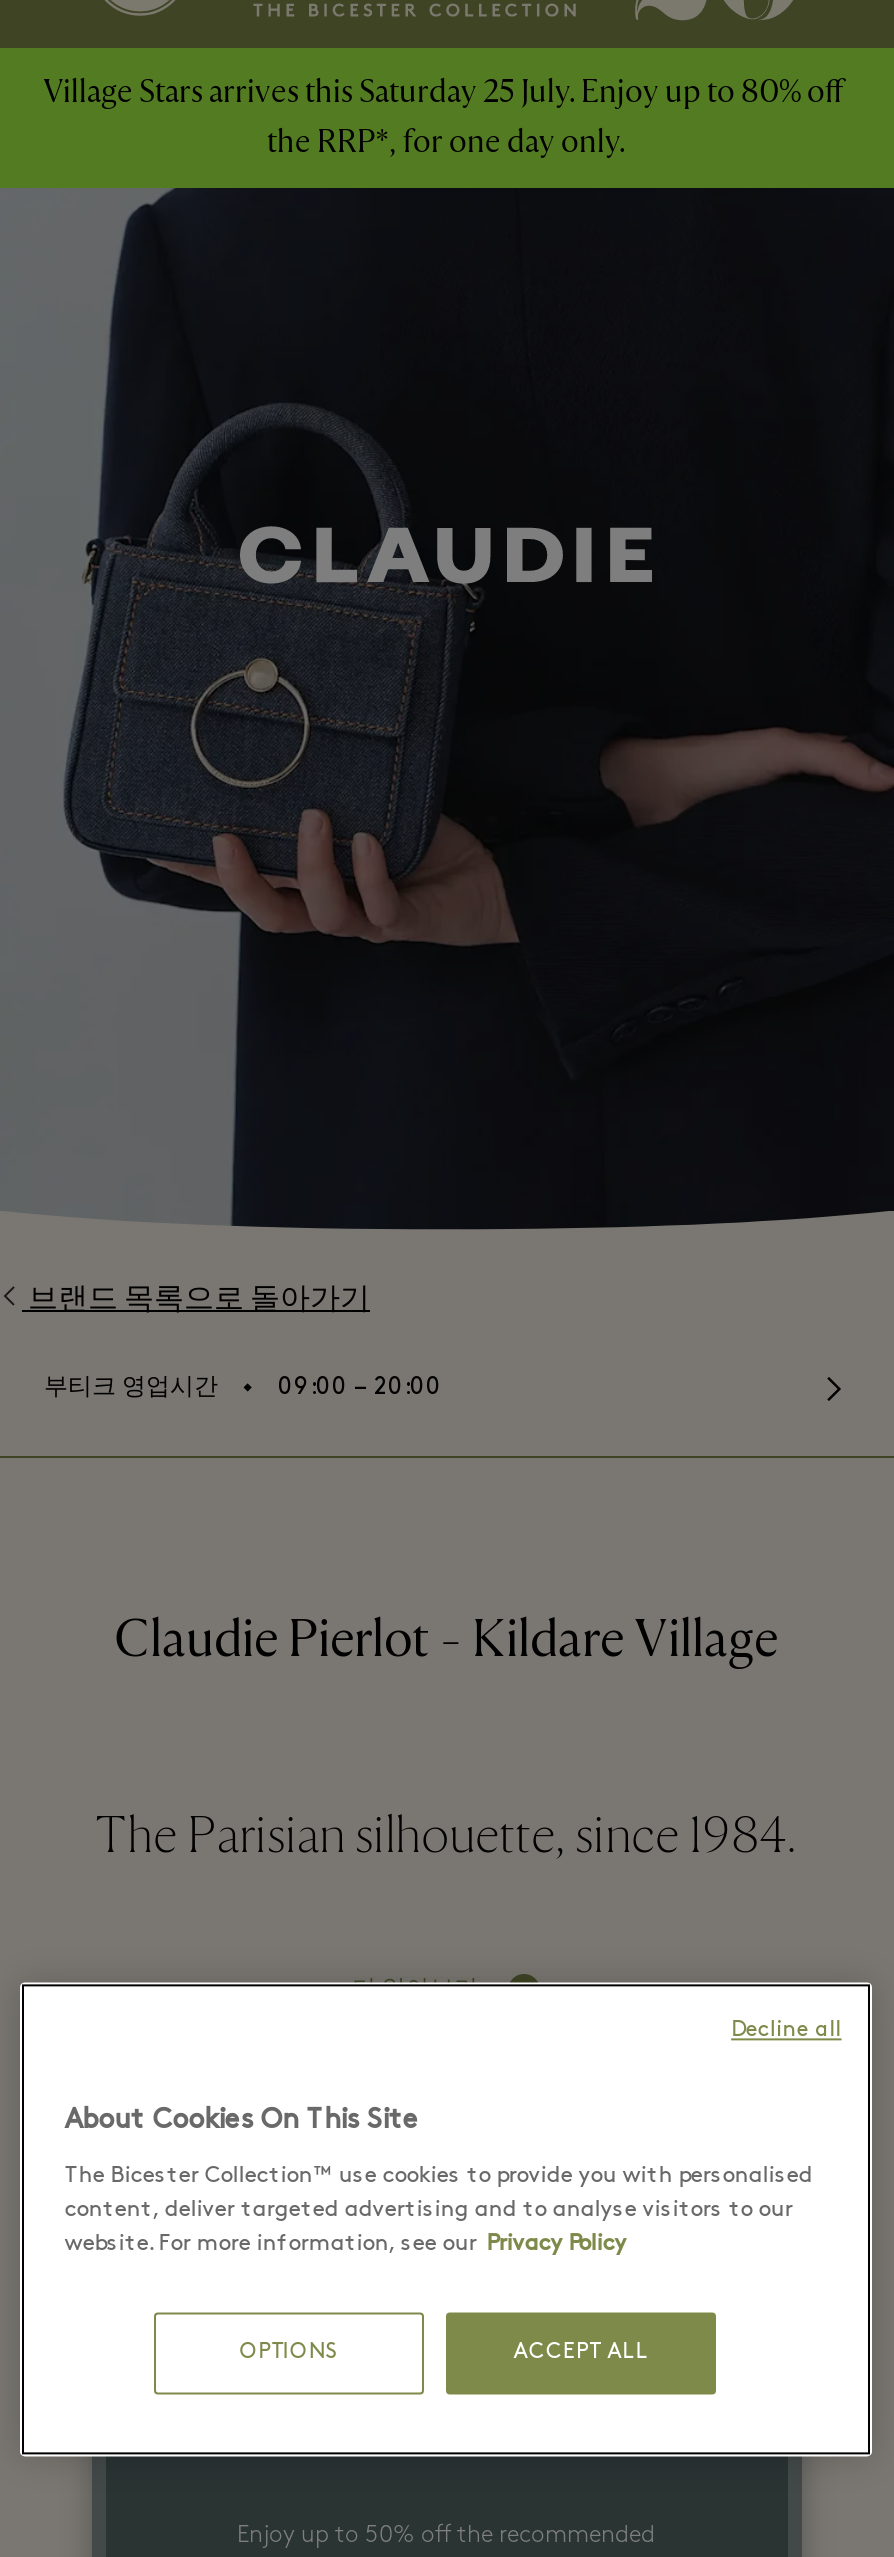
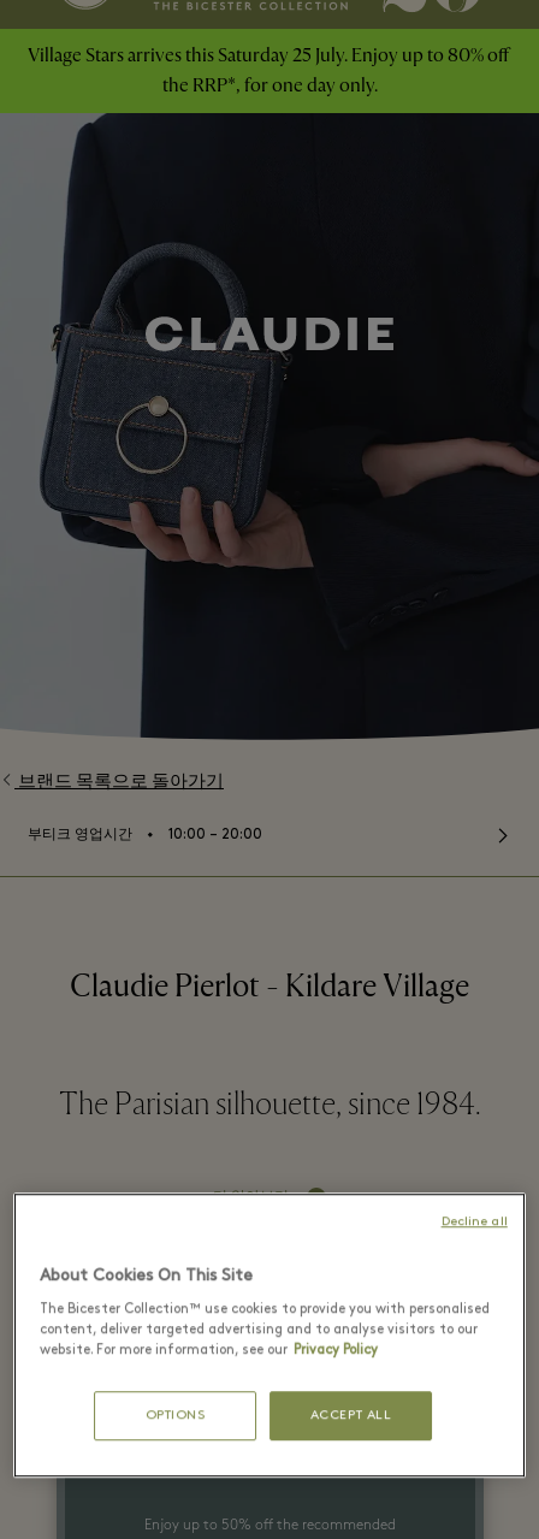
- 09:00 – 20:00
+ 10:00 – 20:00
